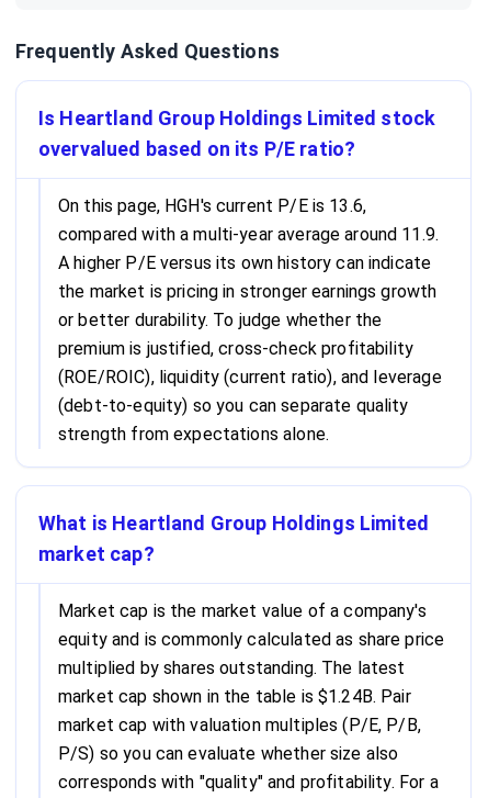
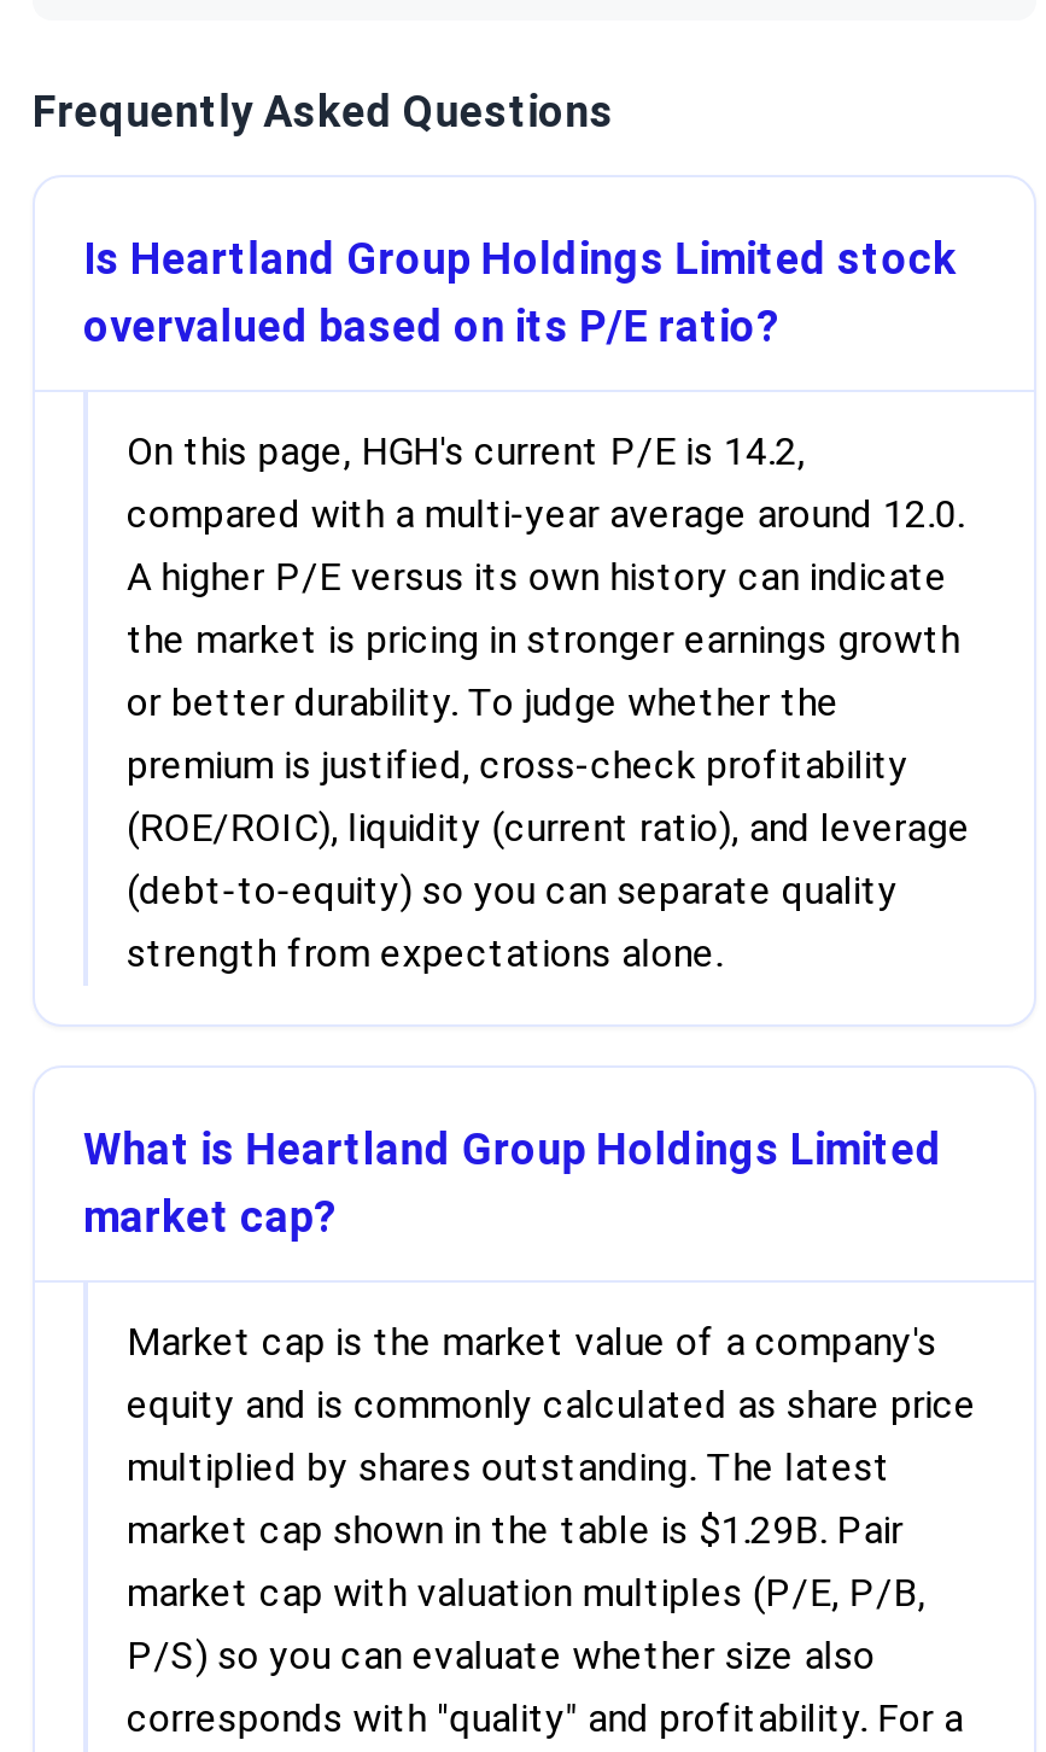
- On this page, HGH's current P/E is 13.6,
+ On this page, HGH's current P/E is 14.2,

- compared with a multi-year average around 11.9.
+ compared with a multi-year average around 12.0.

- market cap shown in the table is $1.24B. Pair
+ market cap shown in the table is $1.29B. Pair
